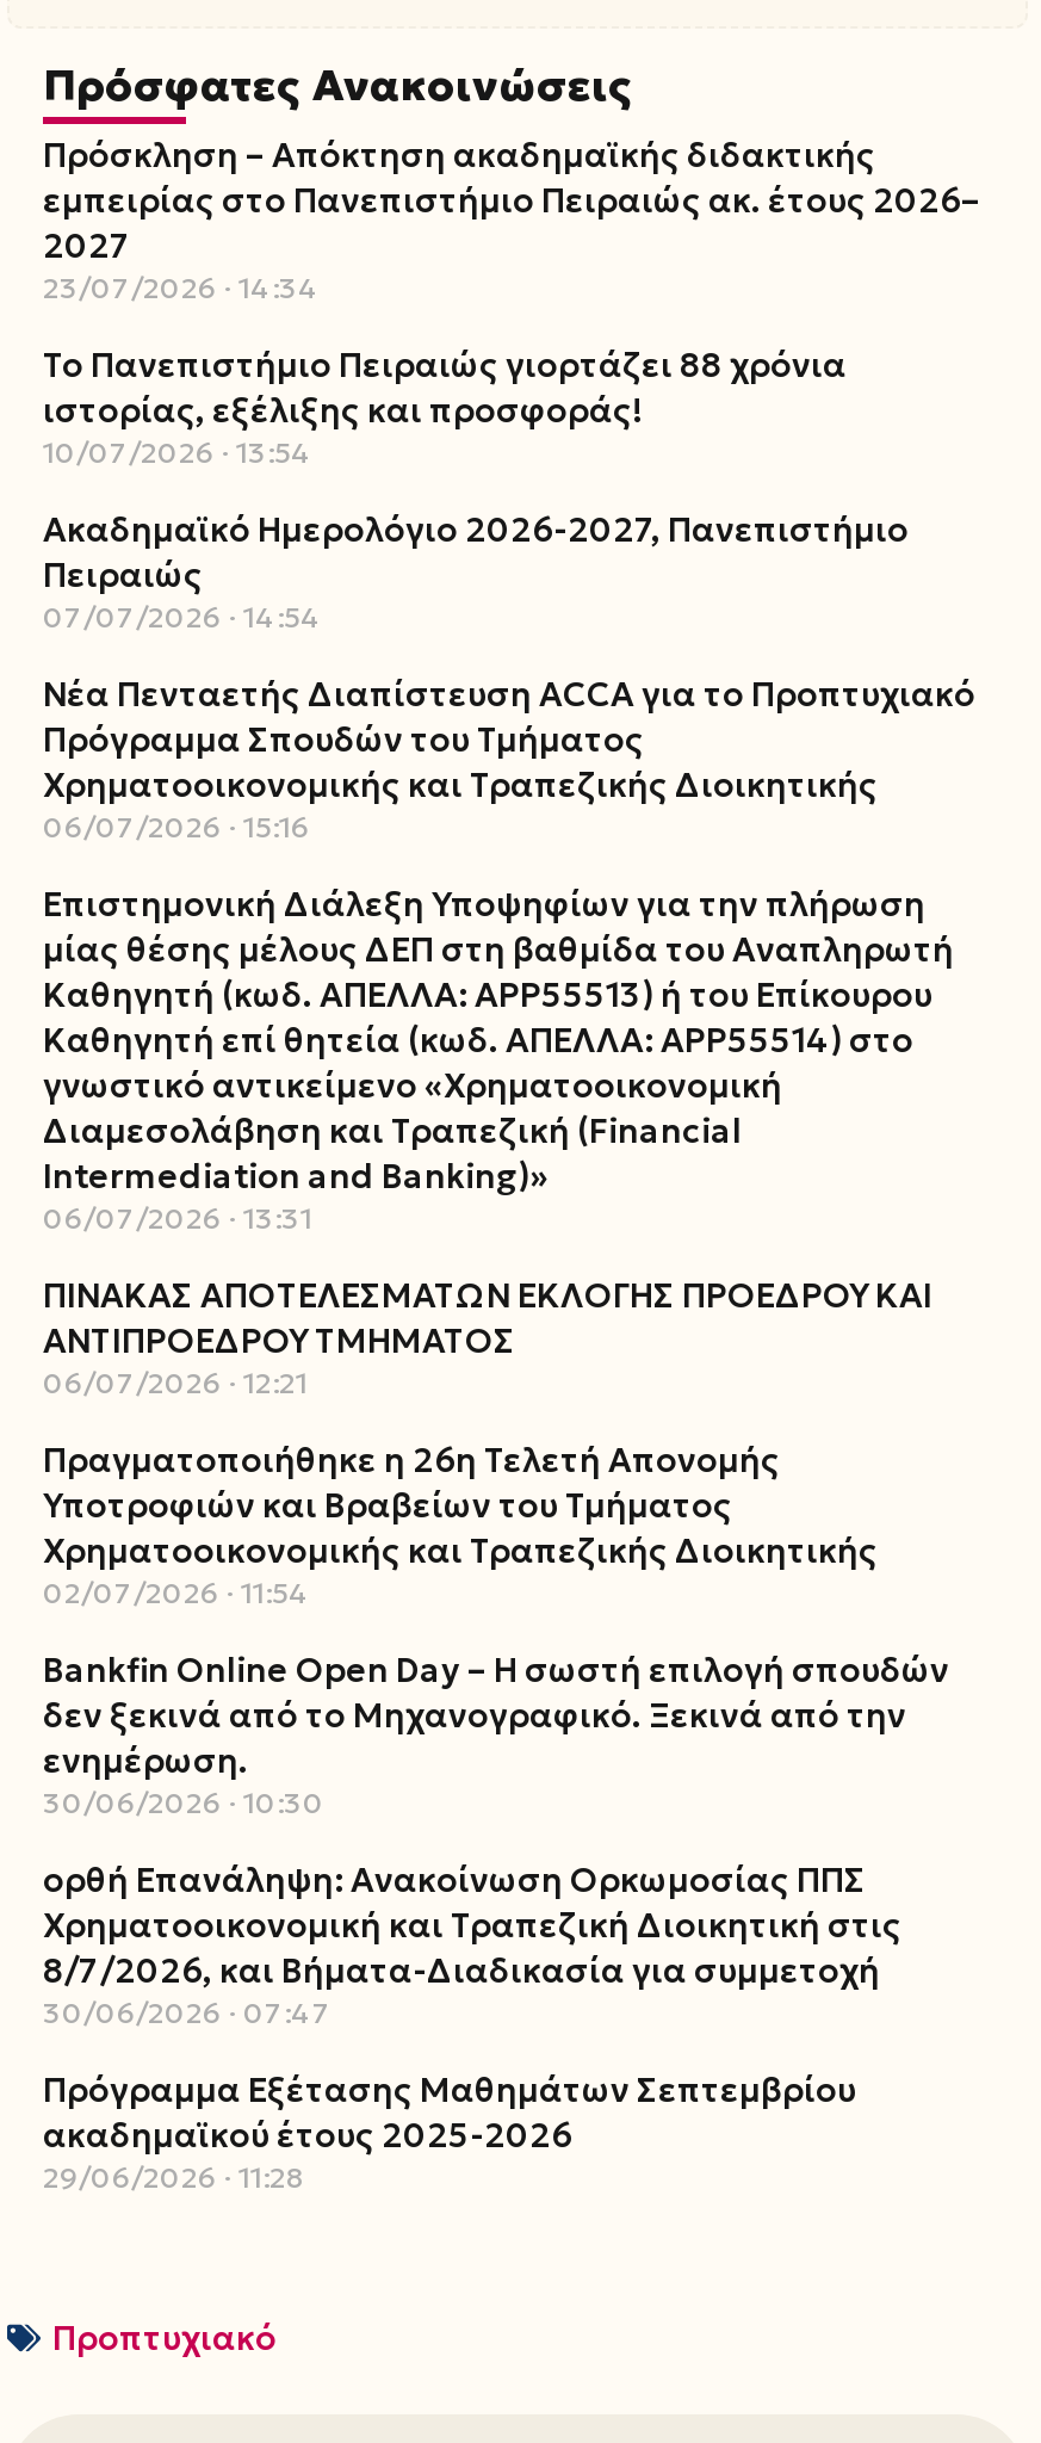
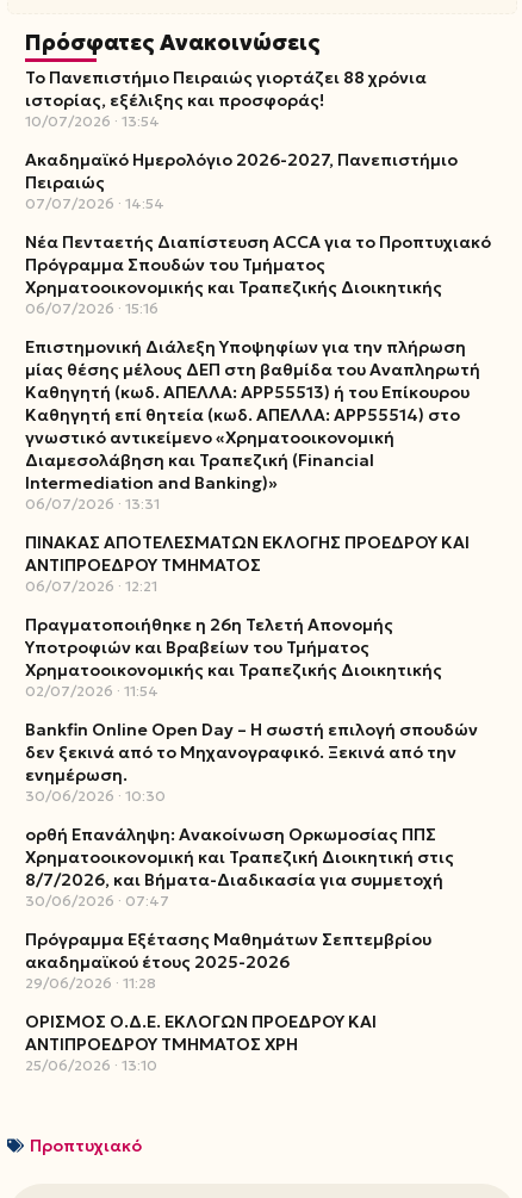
- Πρόσκληση – Απόκτηση ακαδημαϊκής διδακτικής
- εμπειρίας στο Πανεπιστήμιο Πειραιώς ακ. έτους 2026–
- 2027
- 23/07/2026 14:34

moved up: Το Πανεπιστήμιο Πειραιώς γιορτάζει 88 χρόνια | ιστορίας, εξέλιξης και προσφοράς! | 10/07/2026 13:54 | ... | ακαδημαϊκού έτους 2025-2026 | 29/06/2026 11:28

+ ΟΡΙΣΜΟΣ Ο.Δ.Ε. ΕΚΛΟΓΩΝ ΠΡΟΕΔΡΟΥ ΚΑΙ
+ ΑΝΤΙΠΡΟΕΔΡΟΥ ΤΜΗΜΑΤΟΣ ΧΡΗ
+ 25/06/2026 13:10
